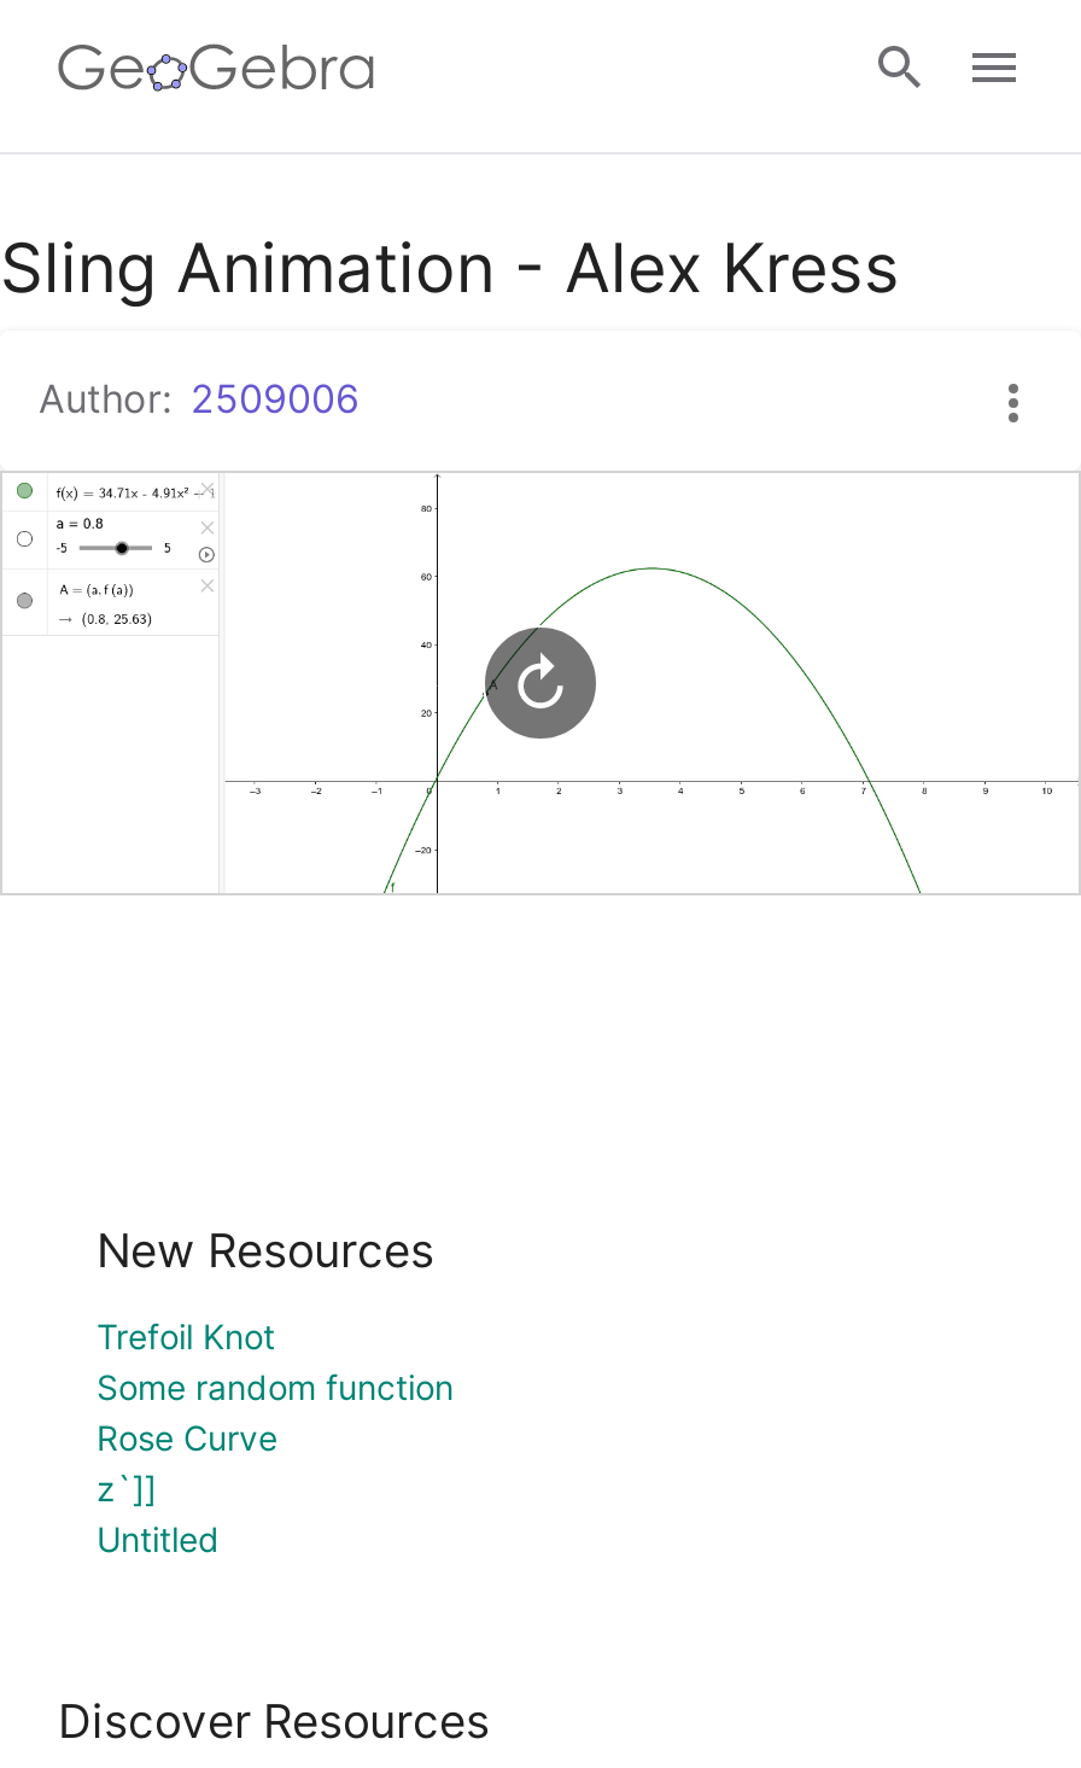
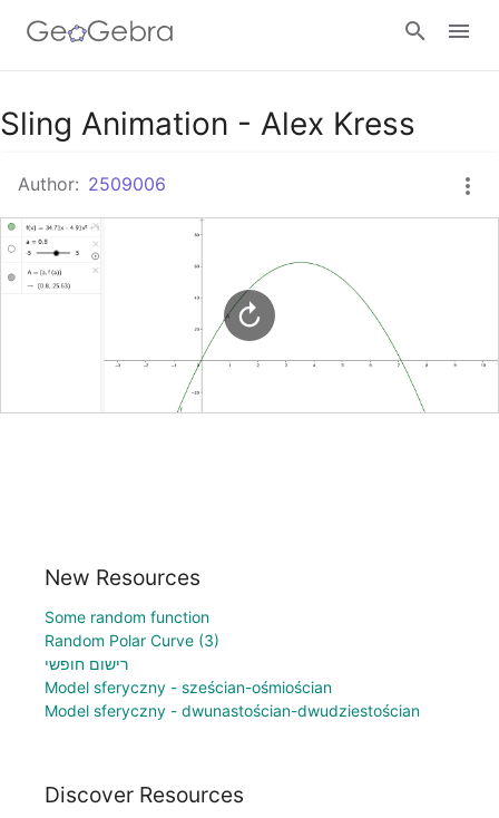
- Trefoil Knot

moved up: Some random function

- Rose Curve
- z`]]
- Untitled
+ Random Polar Curve (3)
+ רישום חופשי
+ Model sferyczny - sześcian-ośmiościan
+ Model sferyczny - dwunastościan-dwudziestościan
